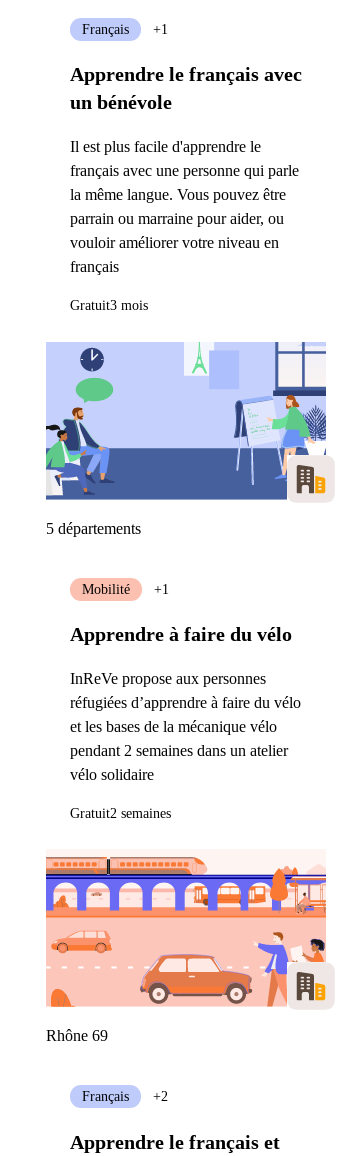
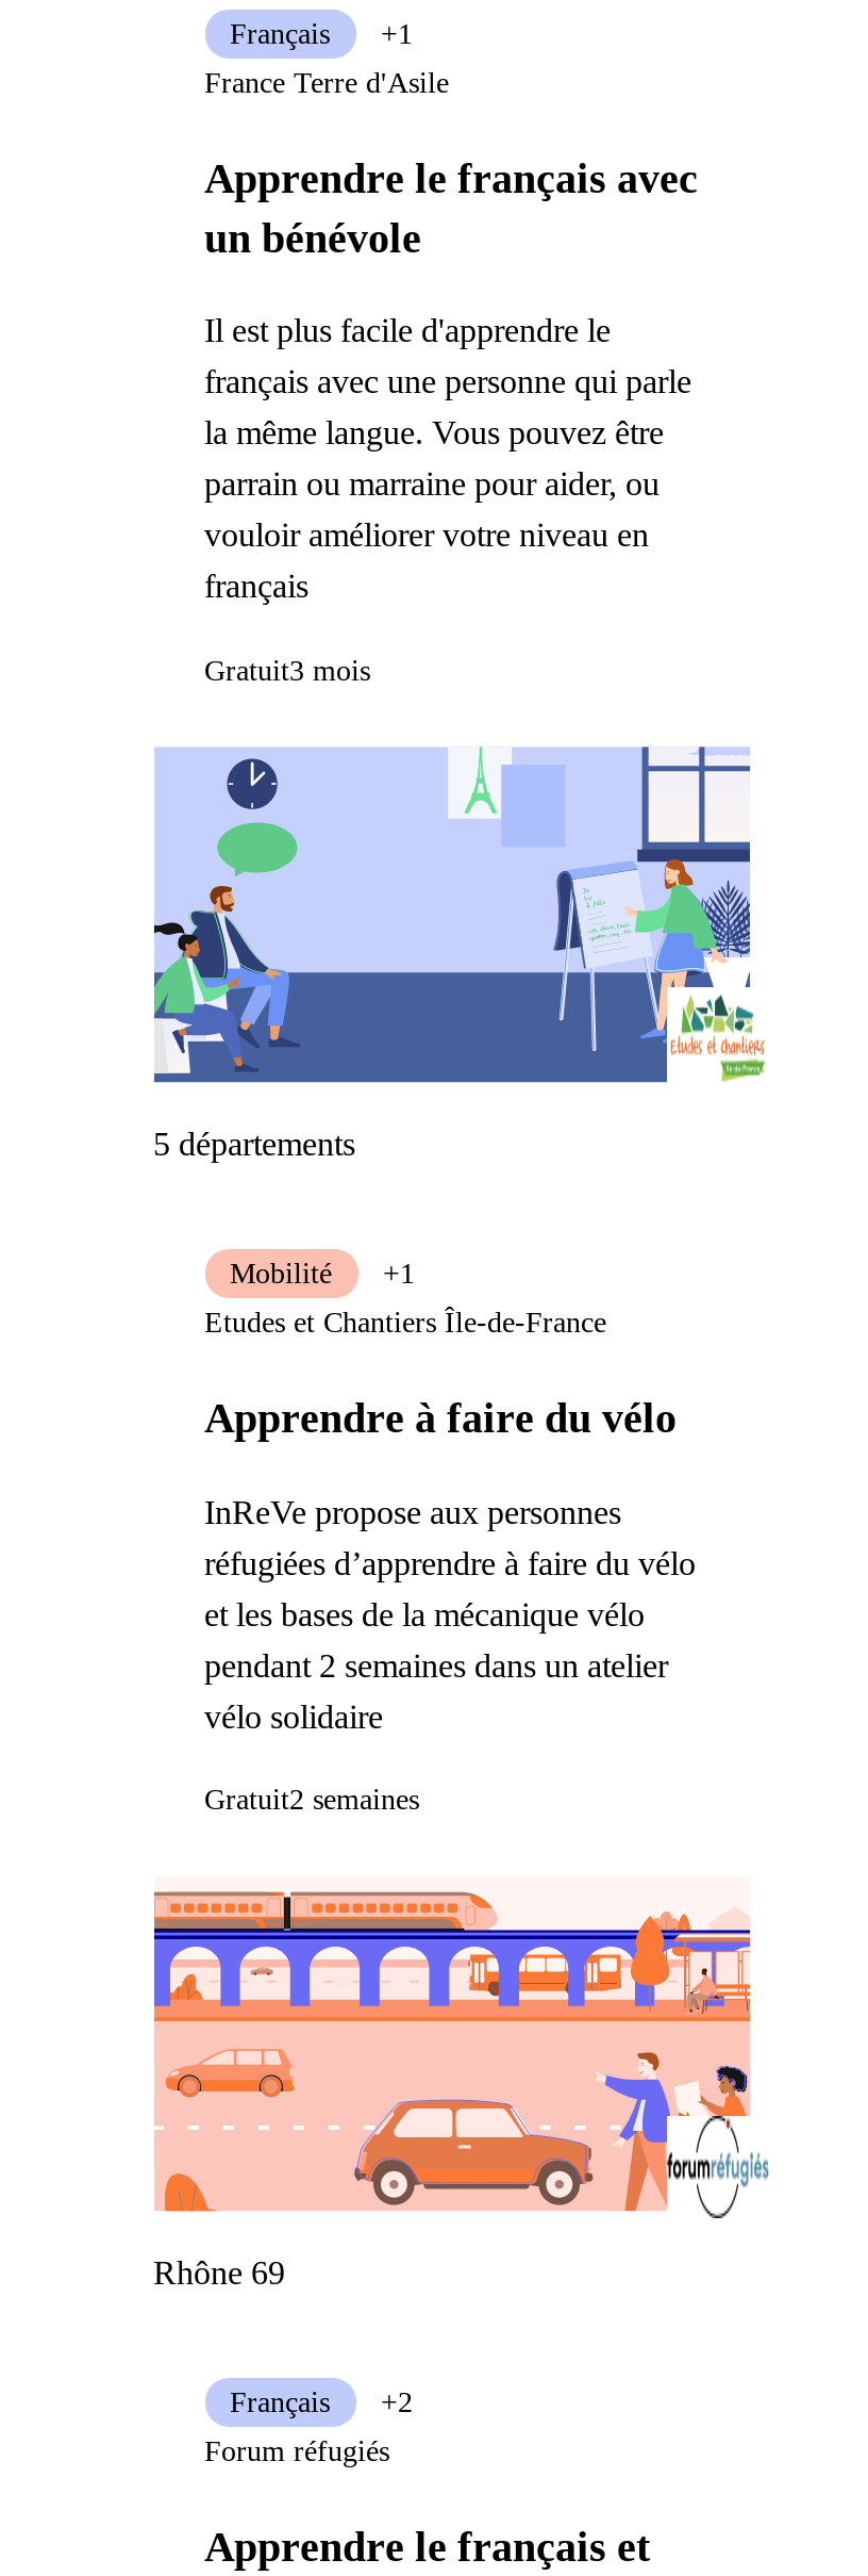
+ France Terre d'Asile

- [image]
+ [image]

+ Etudes et Chantiers Île-de-France

- [image]
+ [image]

+ Forum réfugiés
